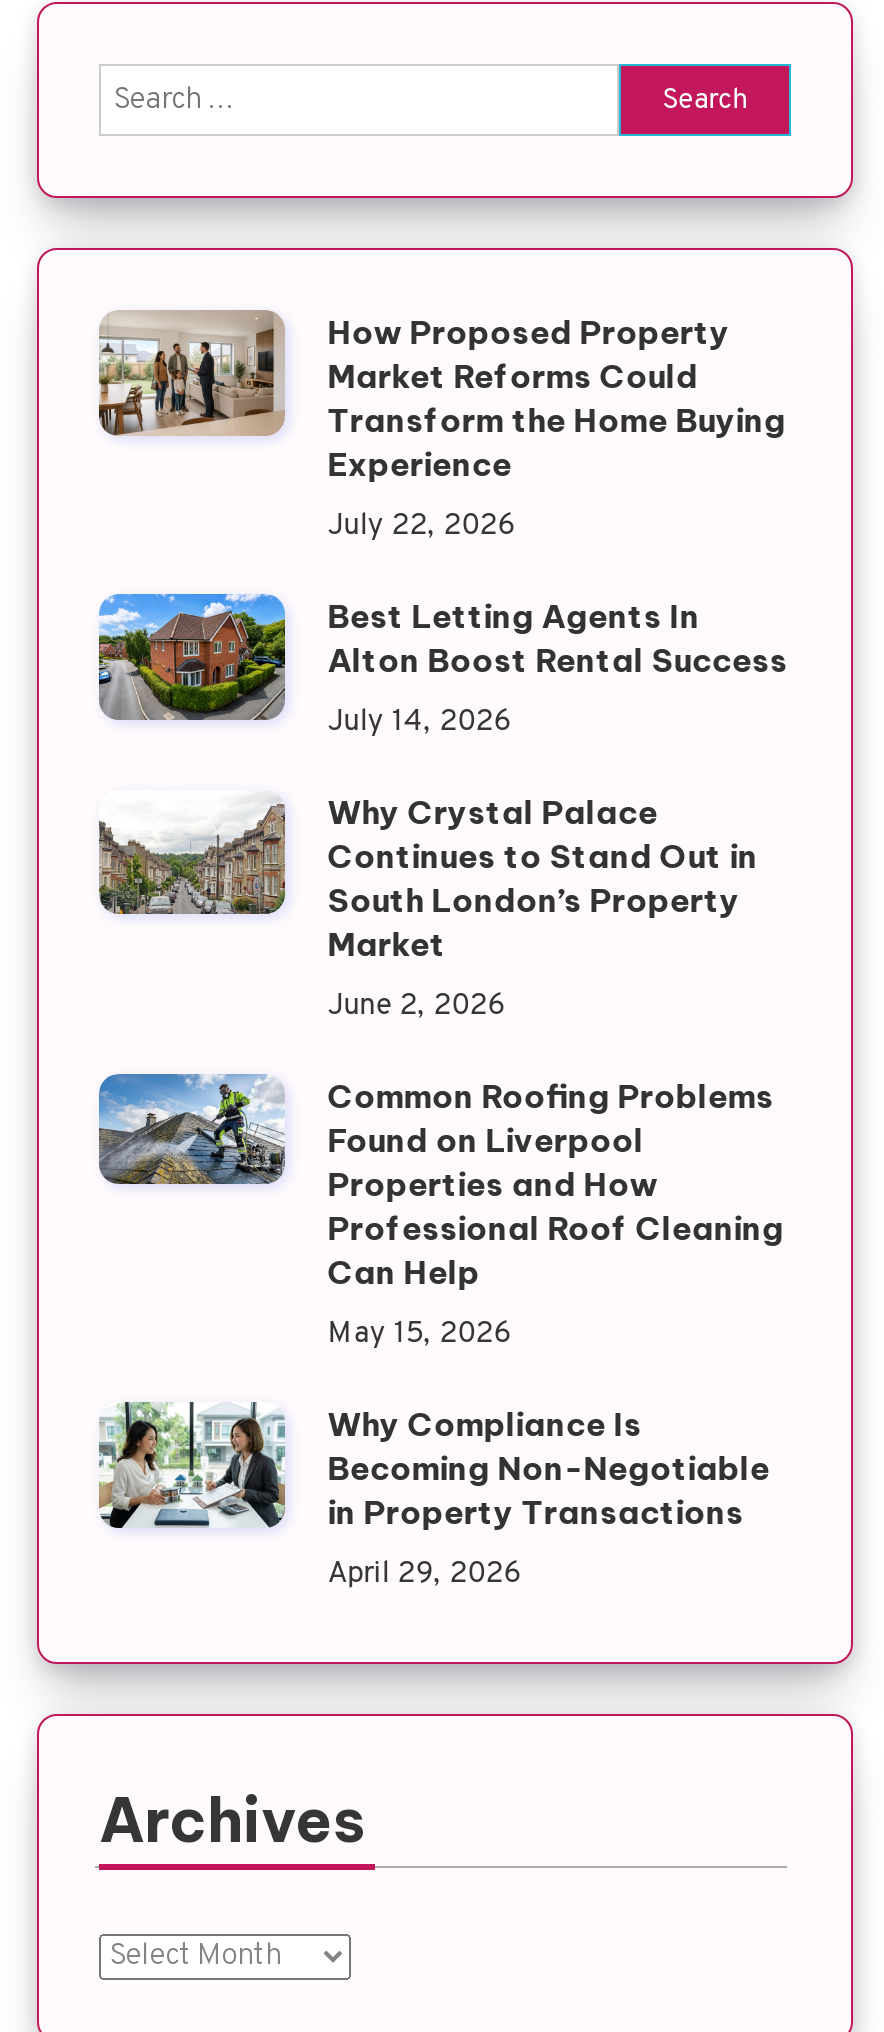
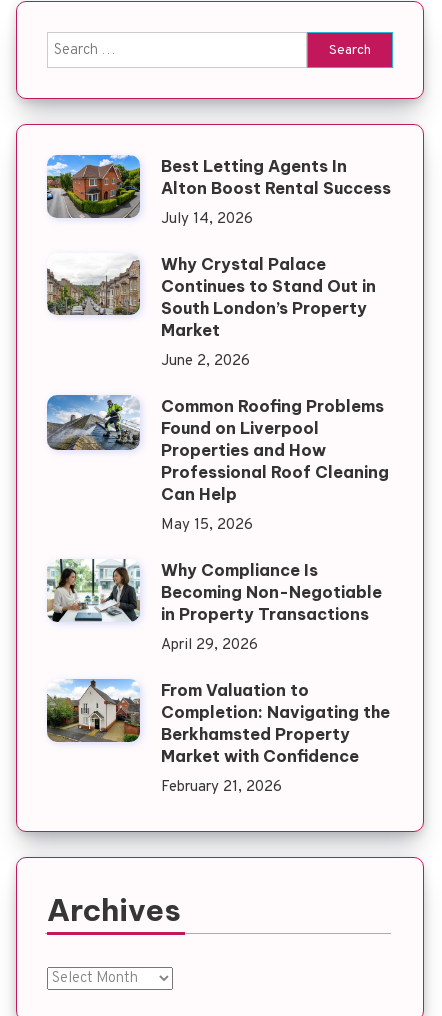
- [image]
- How Proposed Property
- Market Reforms Could
- Transform the Home Buying
- Experience
- July 22, 2026

moved up: [image] | Best Letting Agents In | Alton Boost Rental Success | ... | in Property Transactions | April 29, 2026

+ [image]
+ From Valuation to
+ Completion: Navigating the
+ Berkhamsted Property
+ Market with Confidence
+ February 21, 2026
